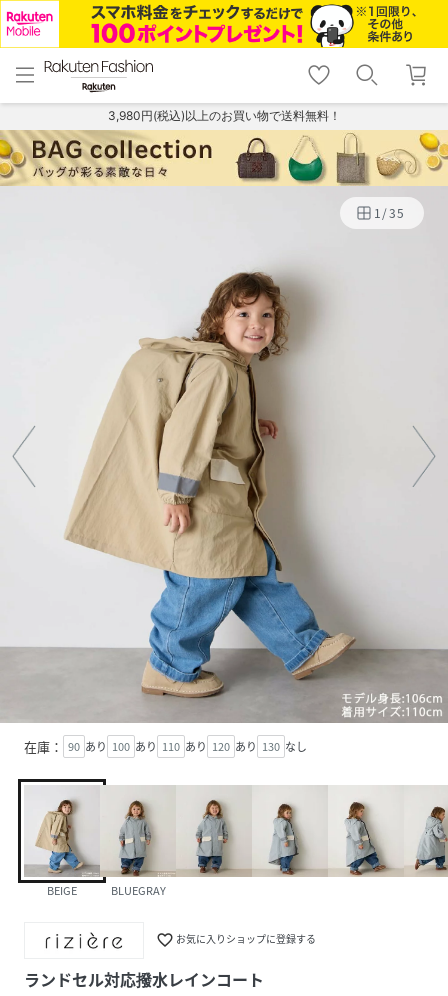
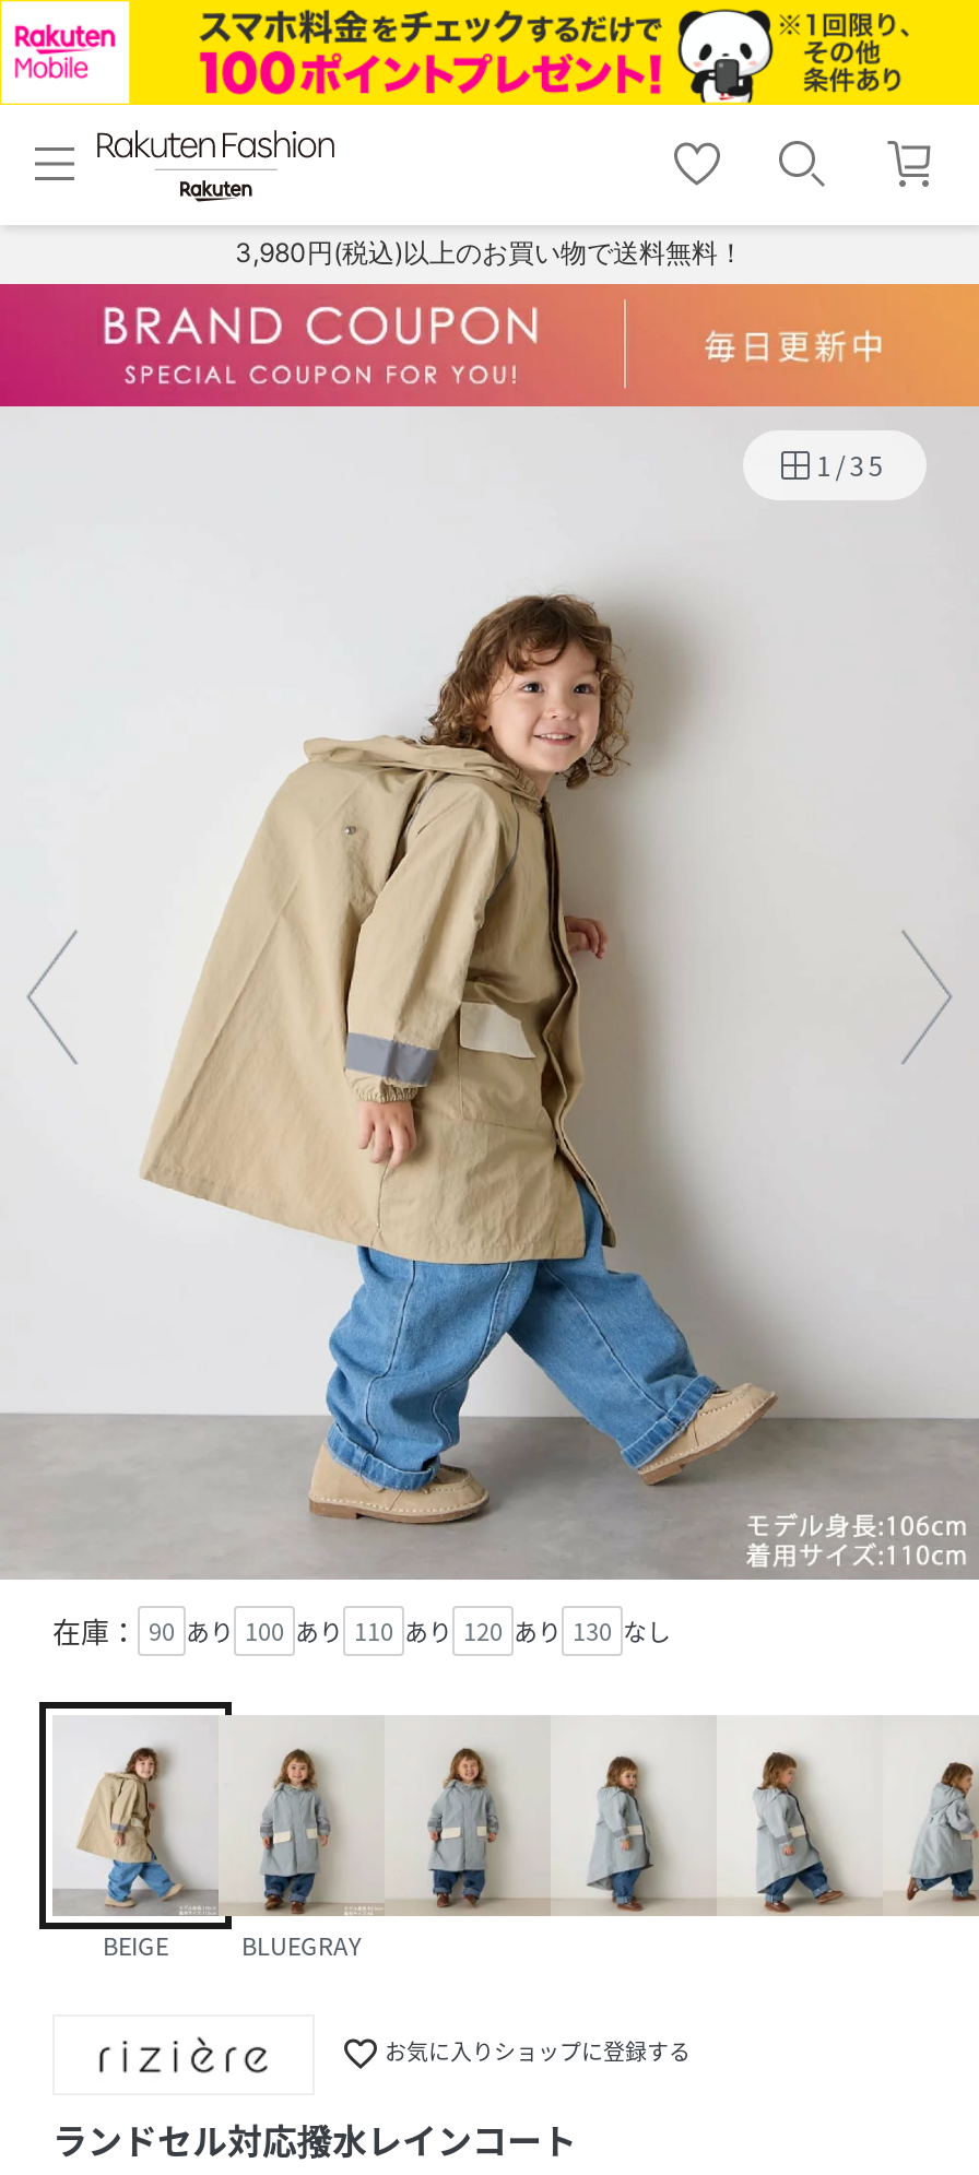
- [image]
+ [image]
